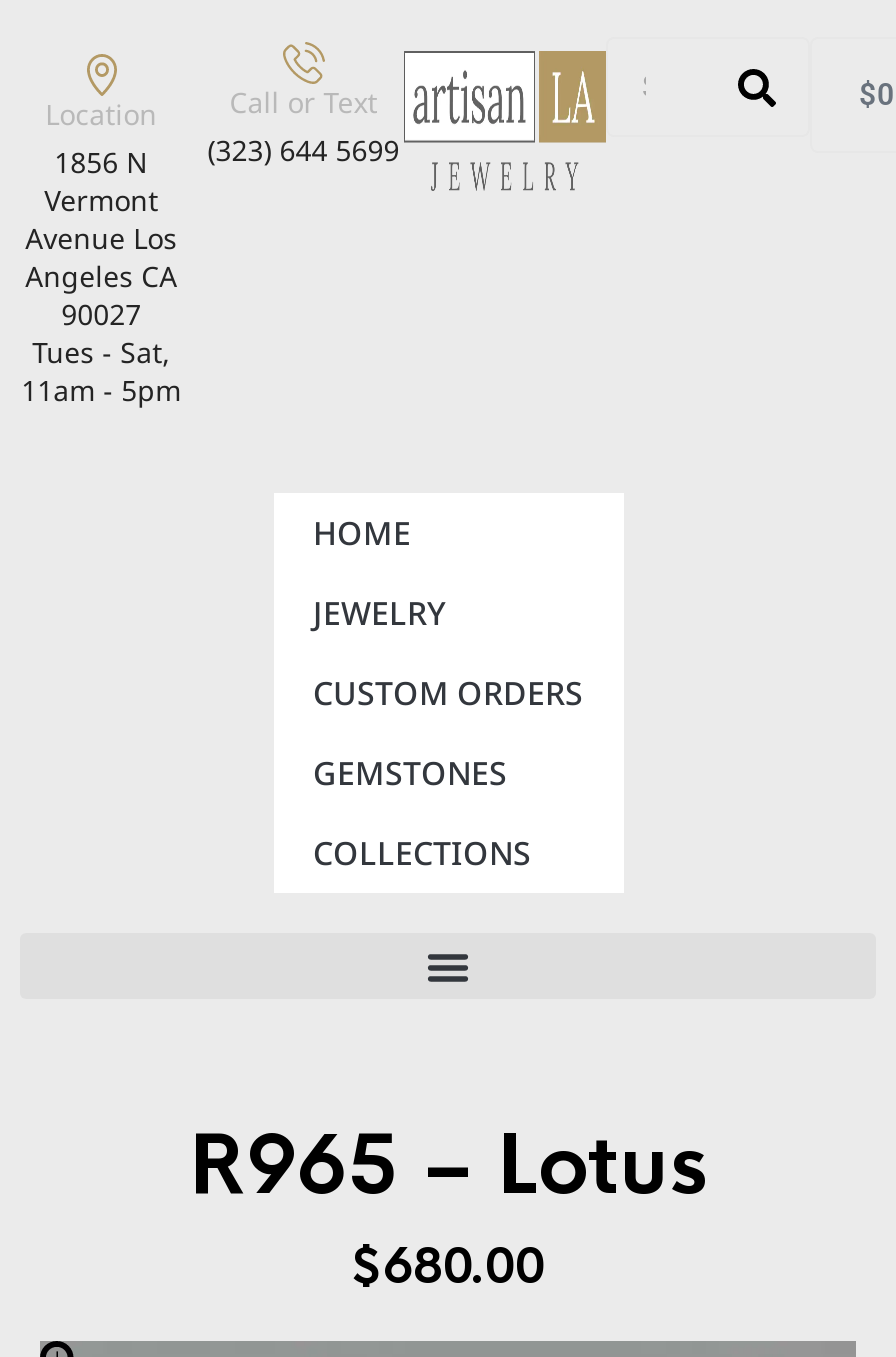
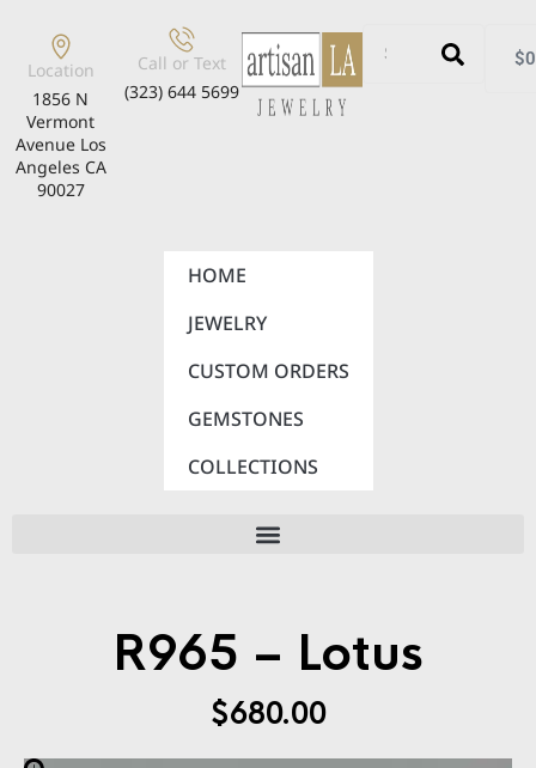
- Tues - Sat,
- 11am - 5pm
